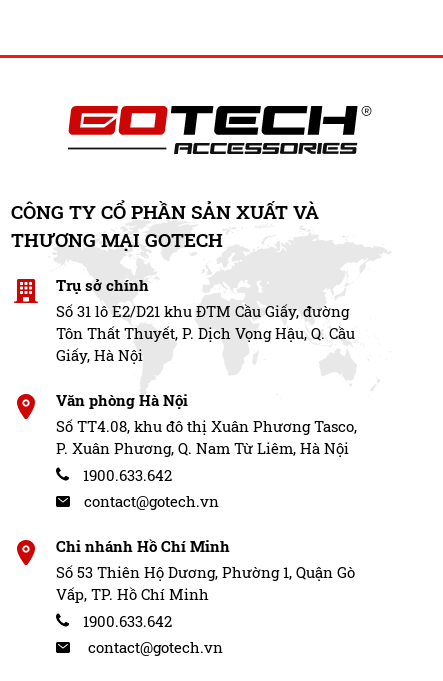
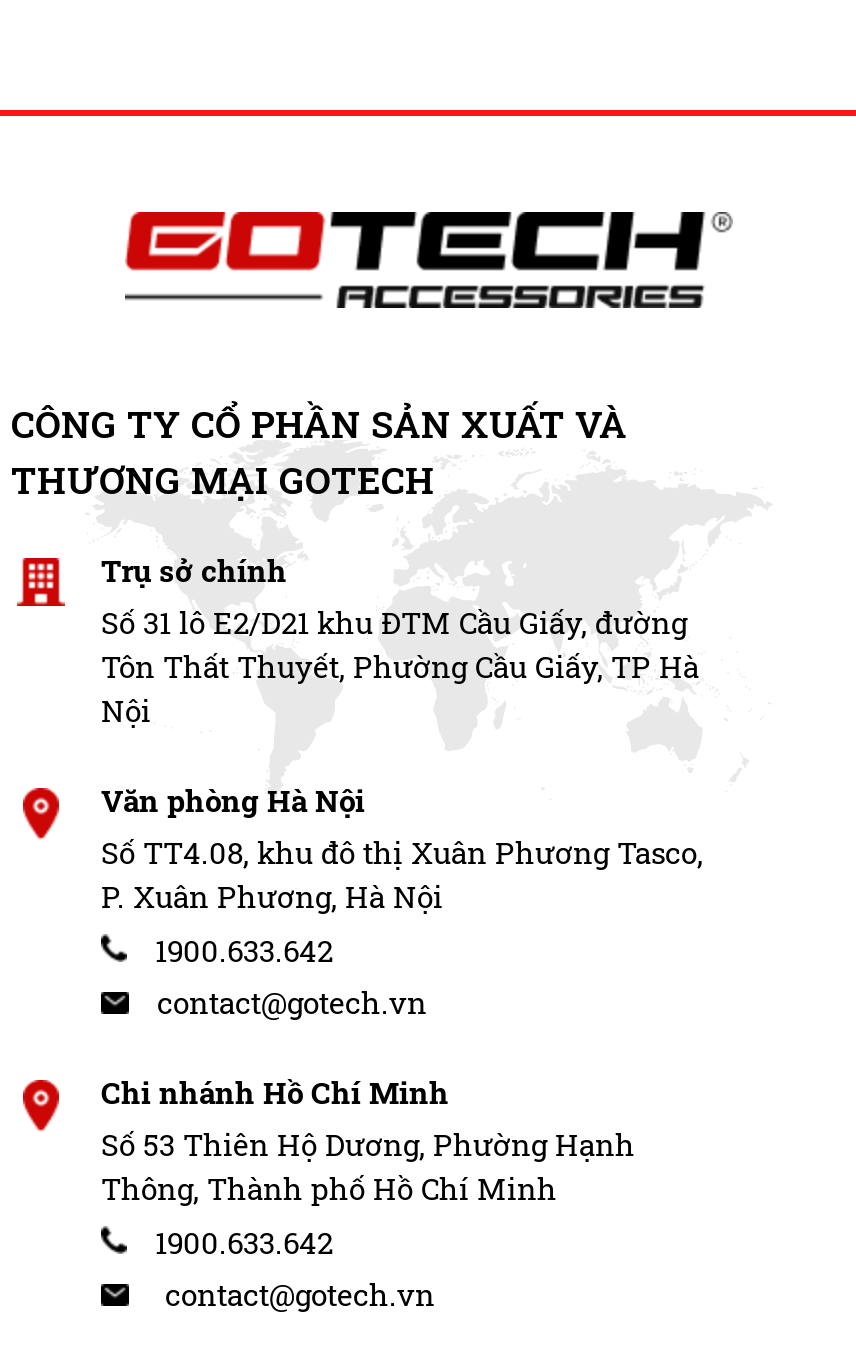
- Tôn Thất Thuyết, P. Dịch Vọng Hậu, Q. Cầu
- Giấy, Hà Nội
+ Tôn Thất Thuyết, Phường Cầu Giấy, TP Hà
+ Nội

- P. Xuân Phương, Q. Nam Từ Liêm, Hà Nội
+ P. Xuân Phương, Hà Nội

- Số 53 Thiên Hộ Dương, Phường 1, Quận Gò
- Vấp, TP. Hồ Chí Minh
+ Số 53 Thiên Hộ Dương, Phường Hạnh
+ Thông, Thành phố Hồ Chí Minh
